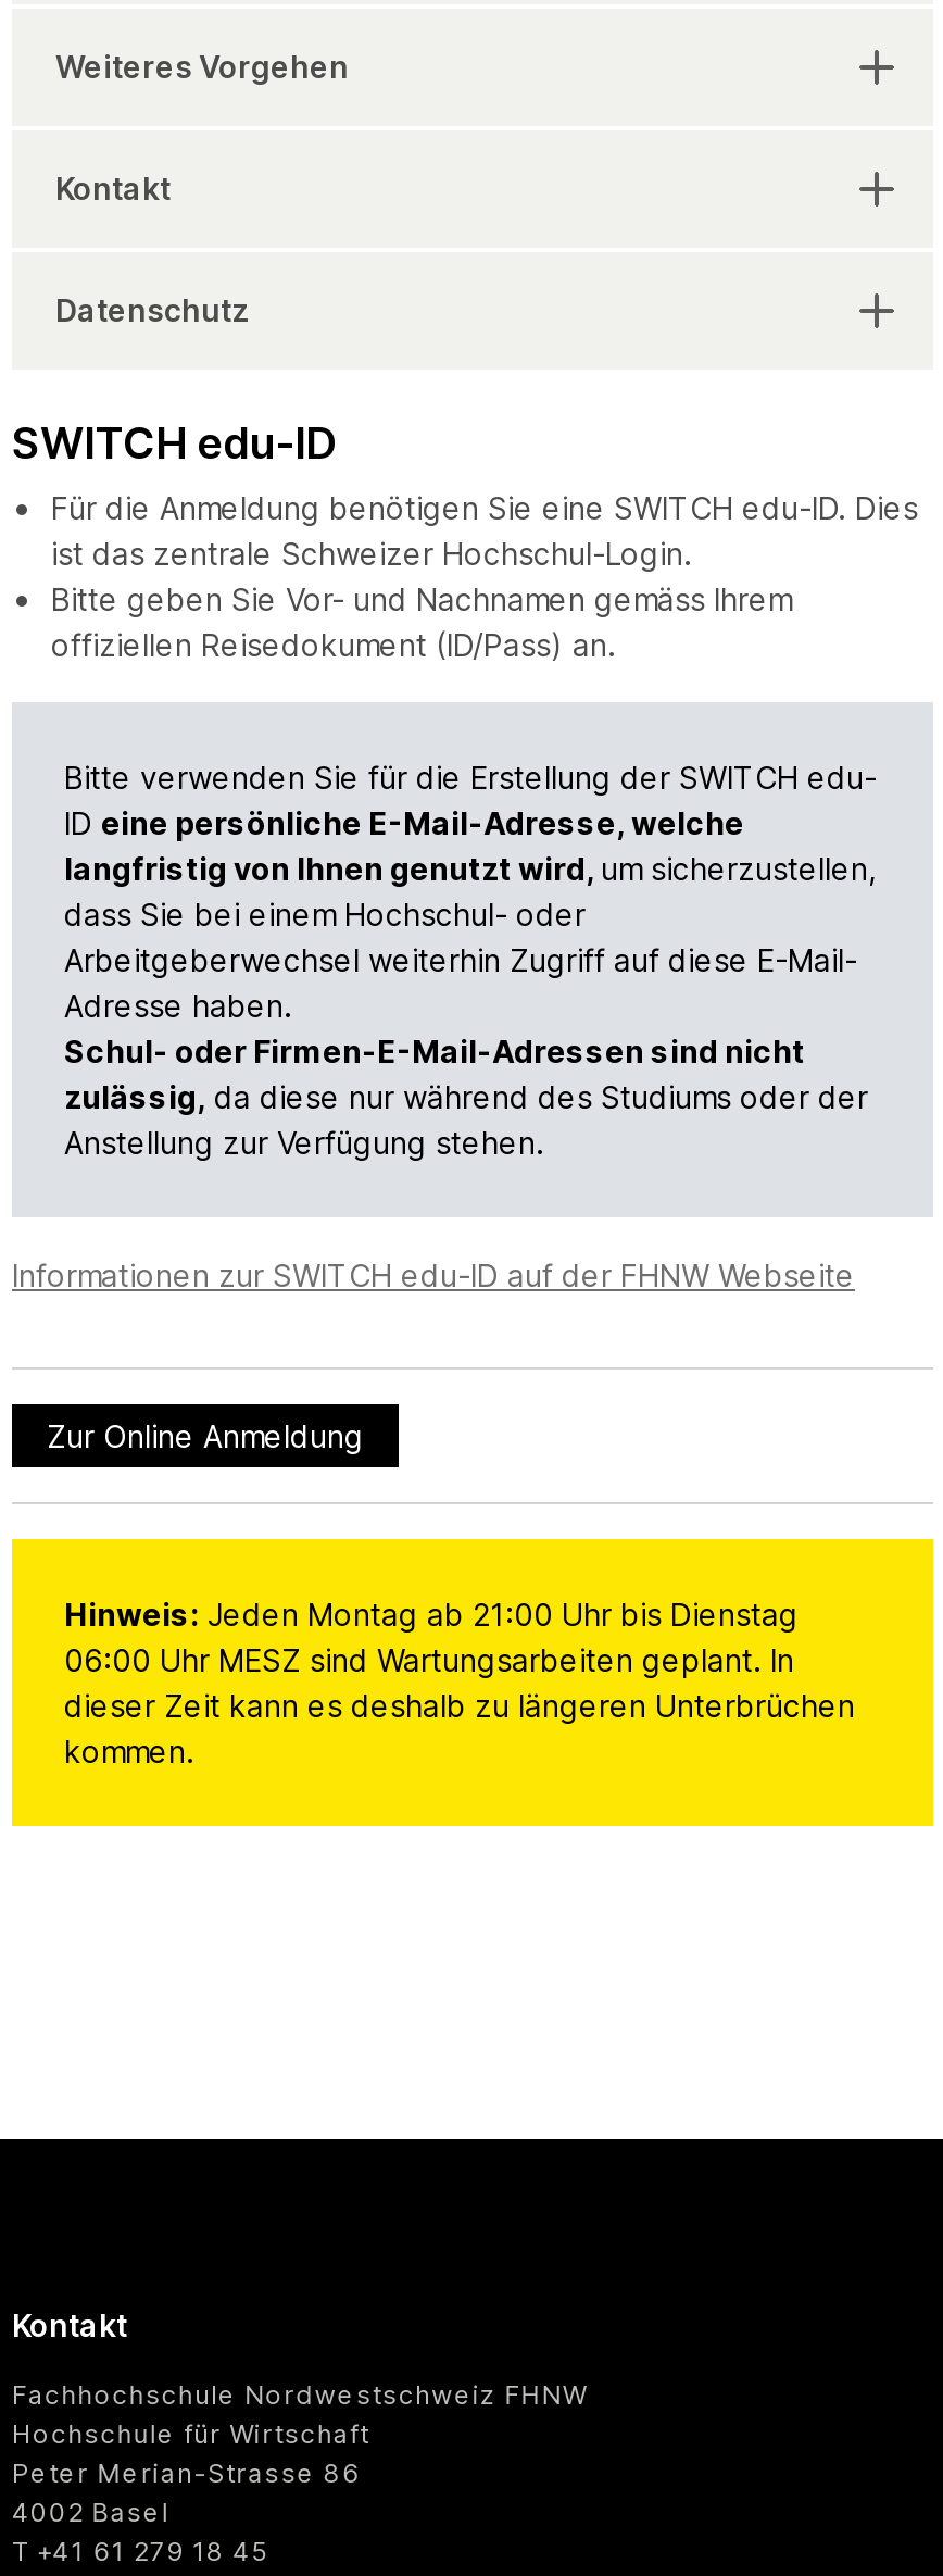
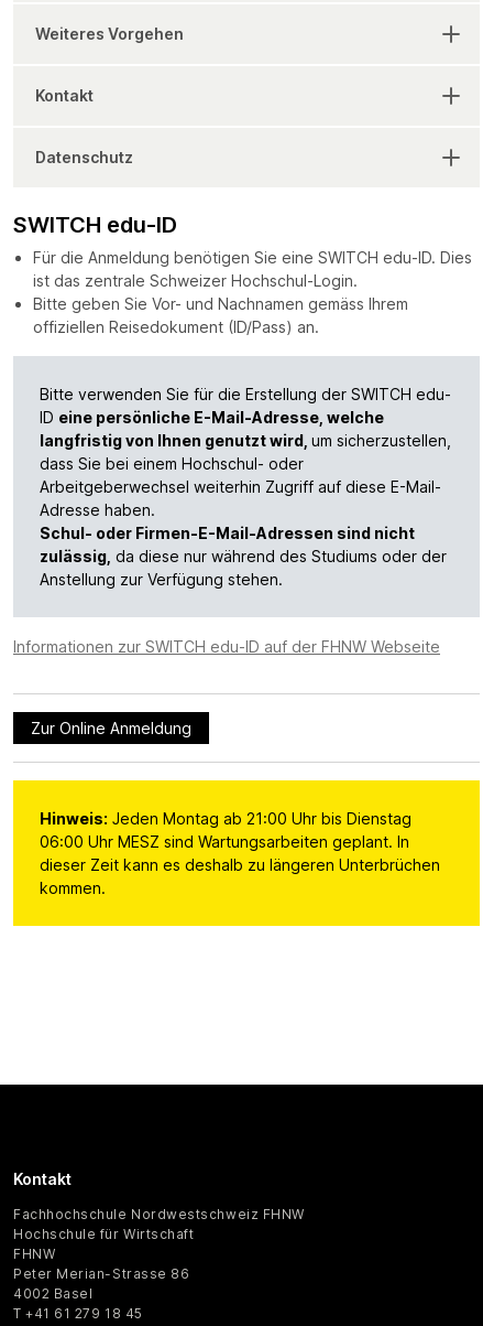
+ FHNW
